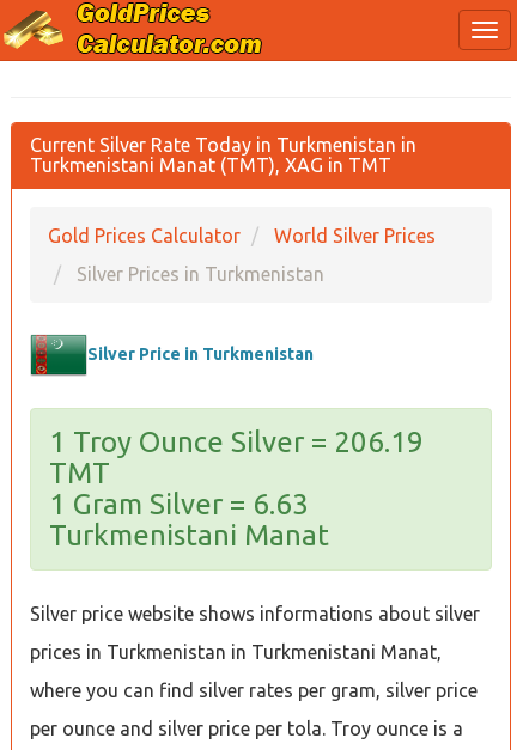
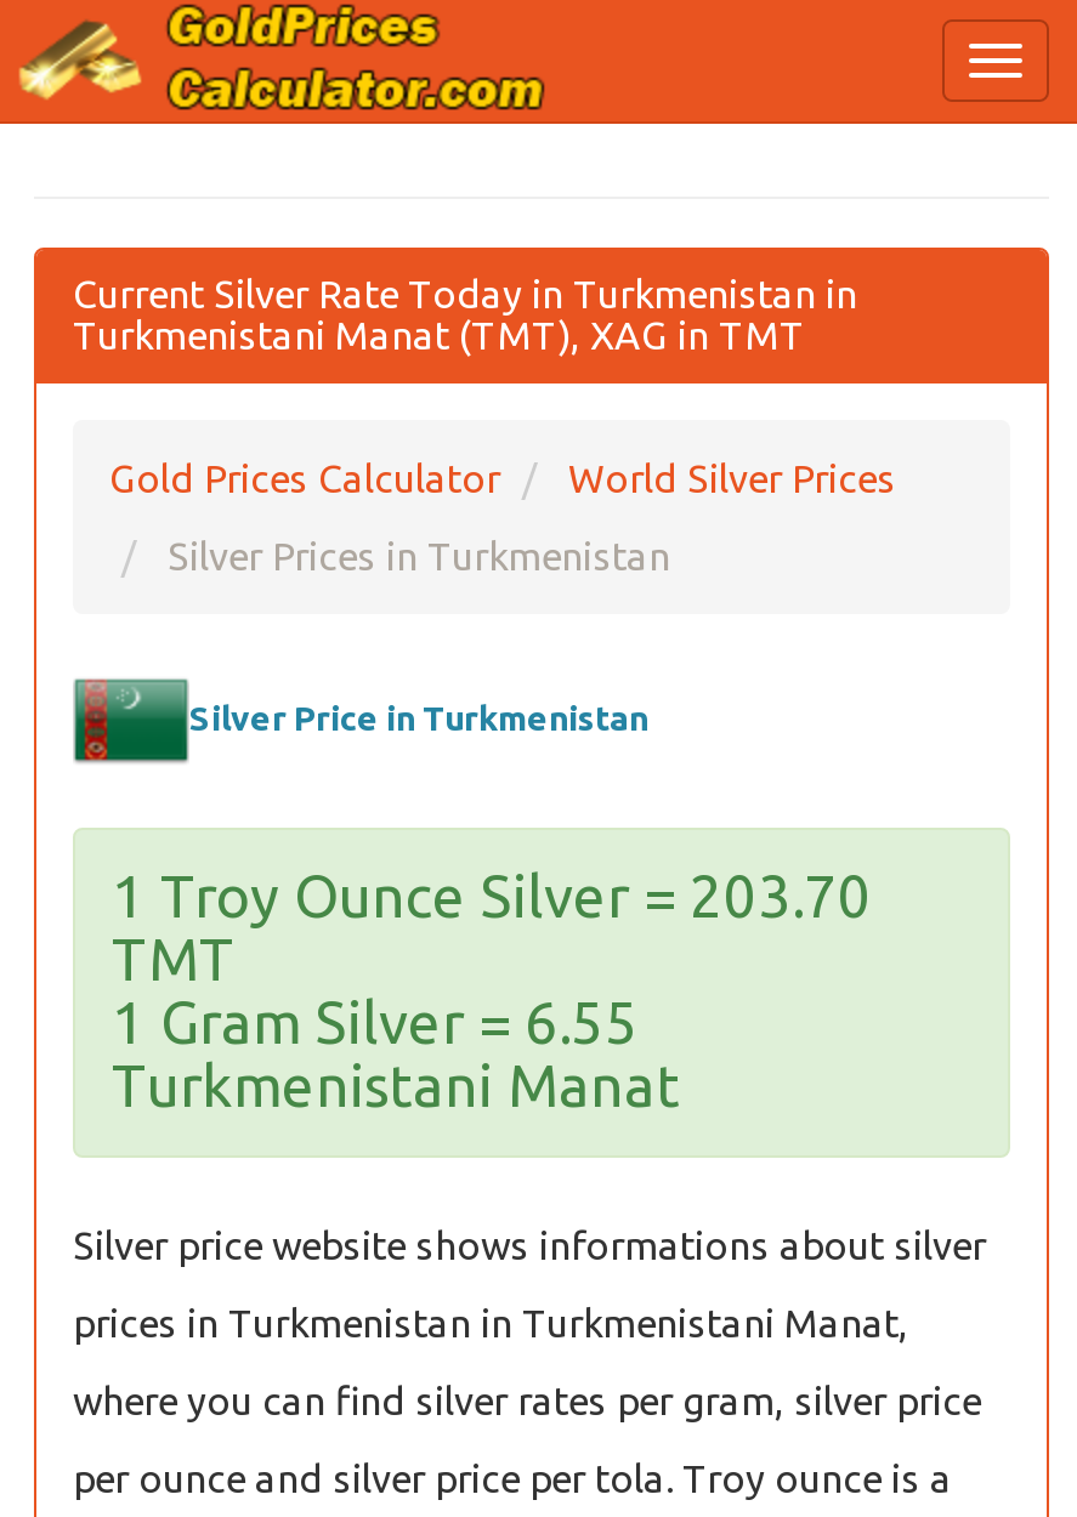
- 1 Troy Ounce Silver = 206.19
+ 1 Troy Ounce Silver = 203.70

- 1 Gram Silver = 6.63
+ 1 Gram Silver = 6.55
